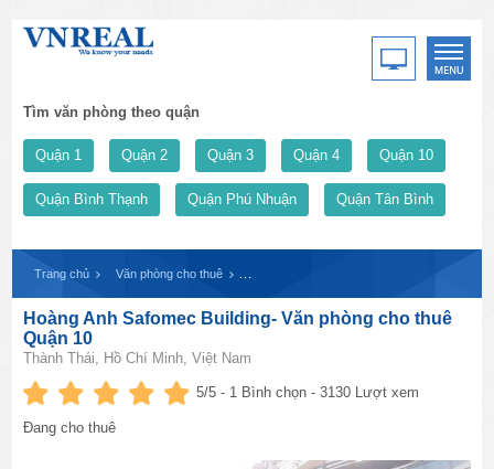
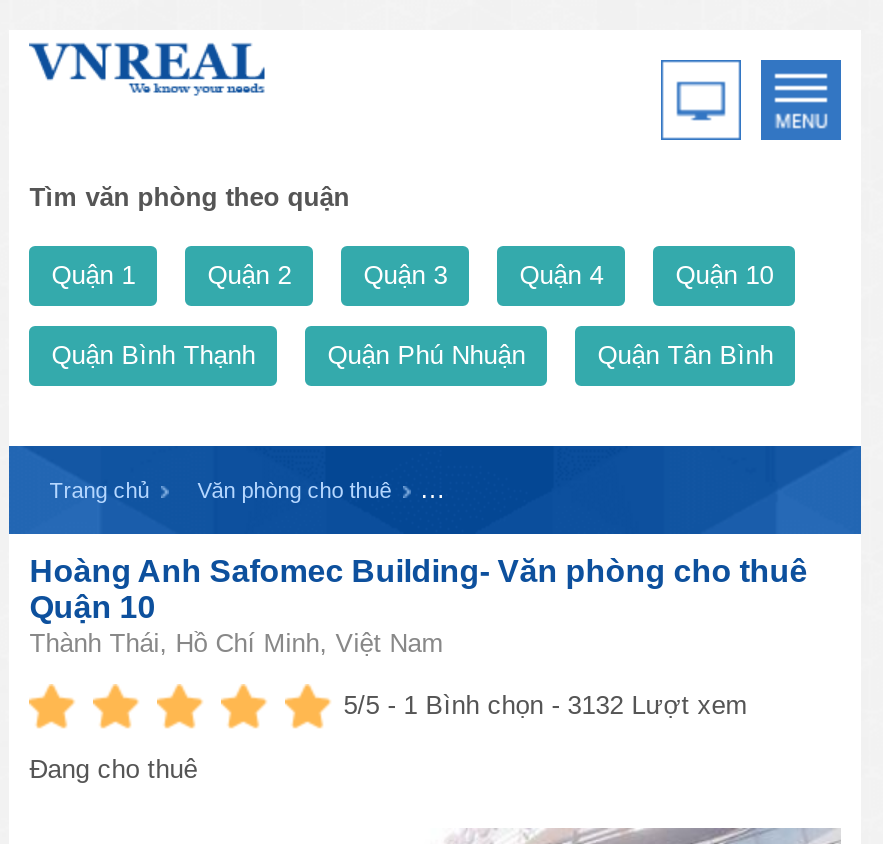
- 5/5 - 1 Bình chọn - 3130 Lượt xem
+ 5/5 - 1 Bình chọn - 3132 Lượt xem
